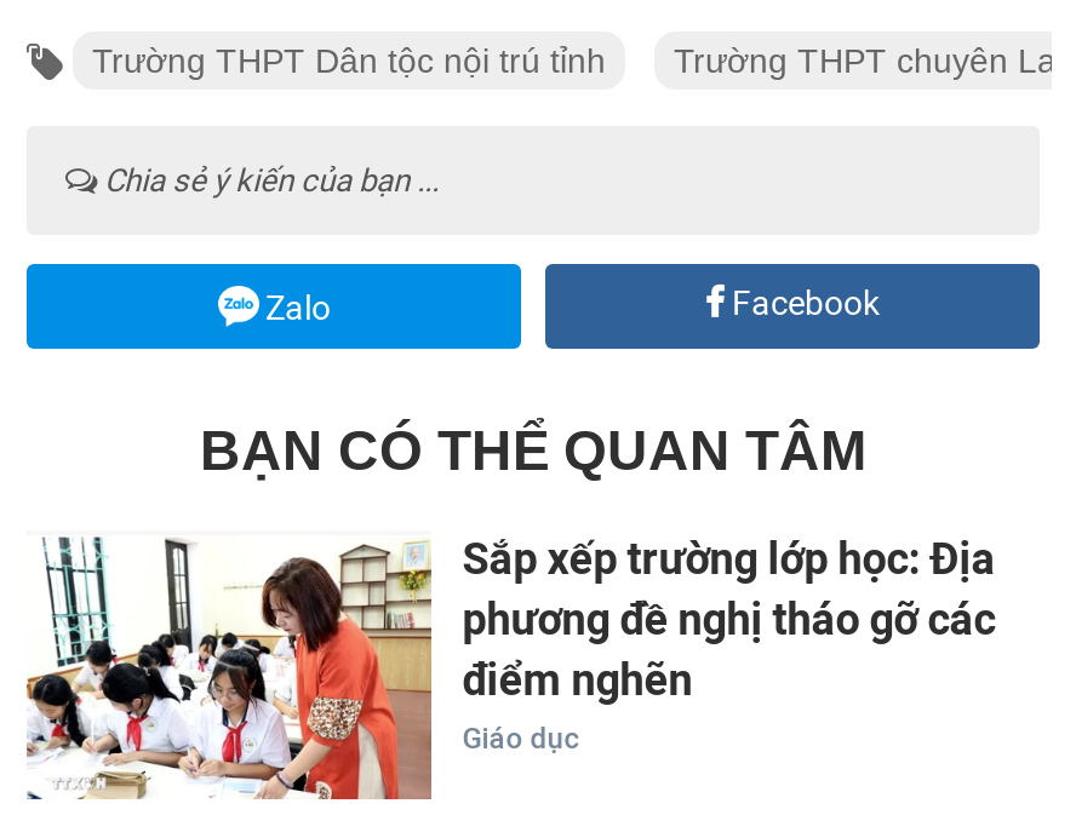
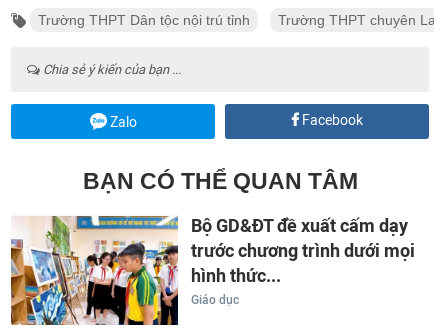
- [image]
- Sắp xếp trường lớp học: Địa
- phương đề nghị tháo gỡ các
- điểm nghẽn
+ [image]
+ Bộ GD&ĐT đề xuất cấm dạy
+ trước chương trình dưới mọi
+ hình thức...
